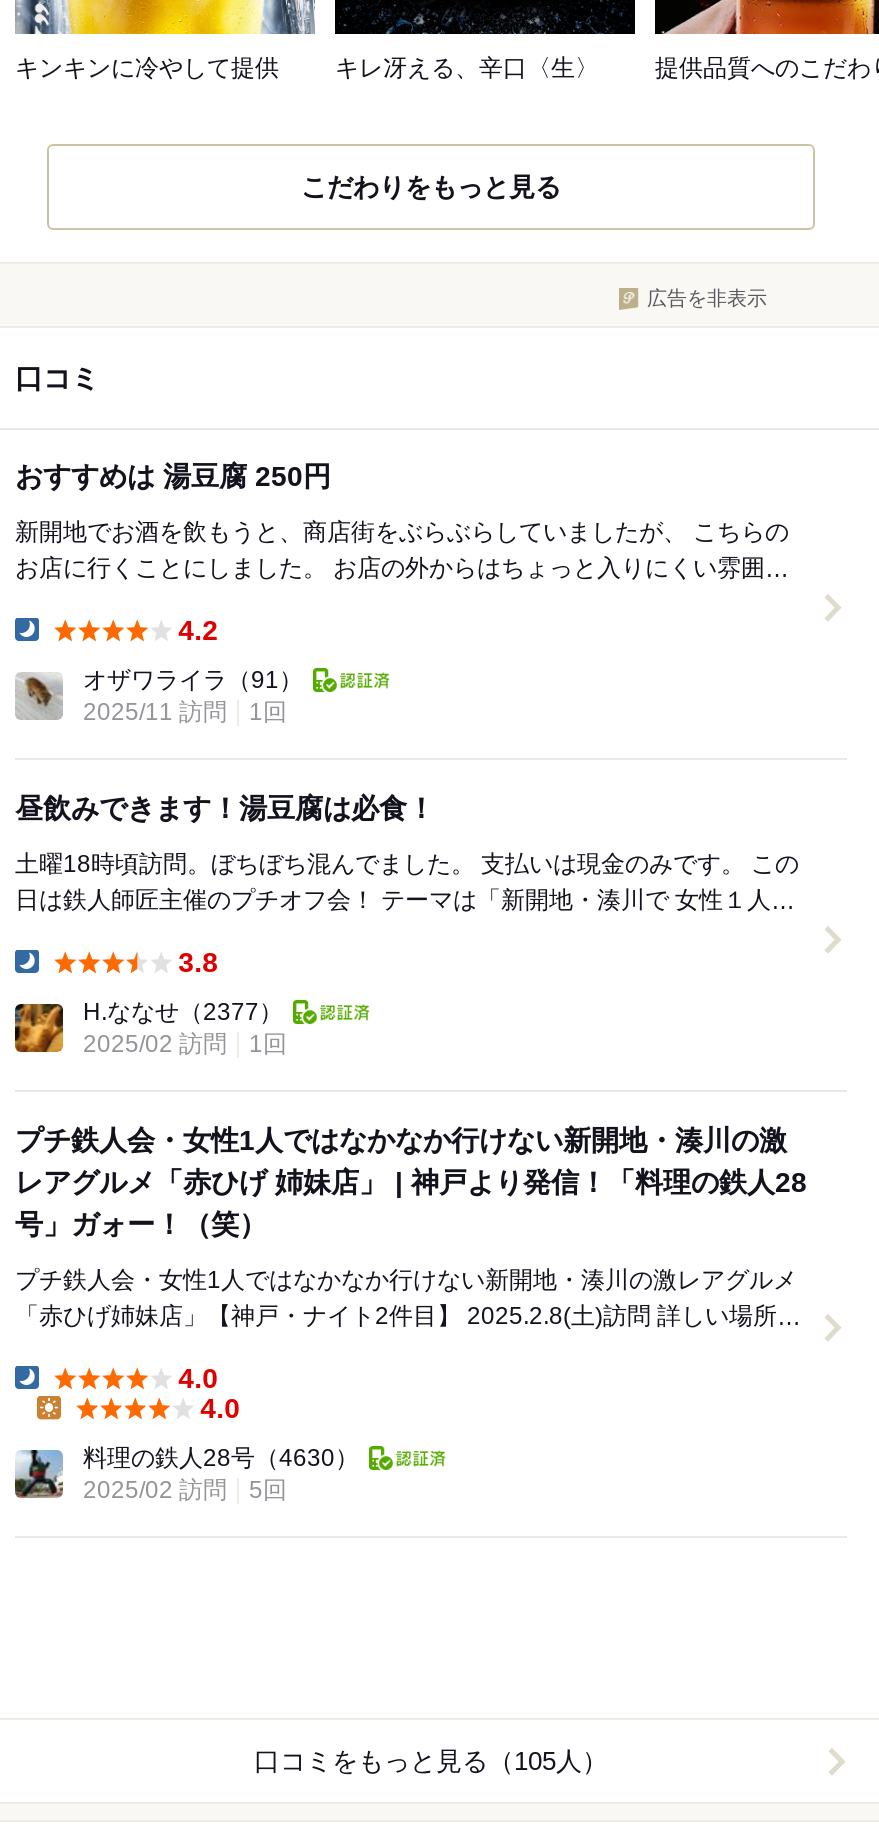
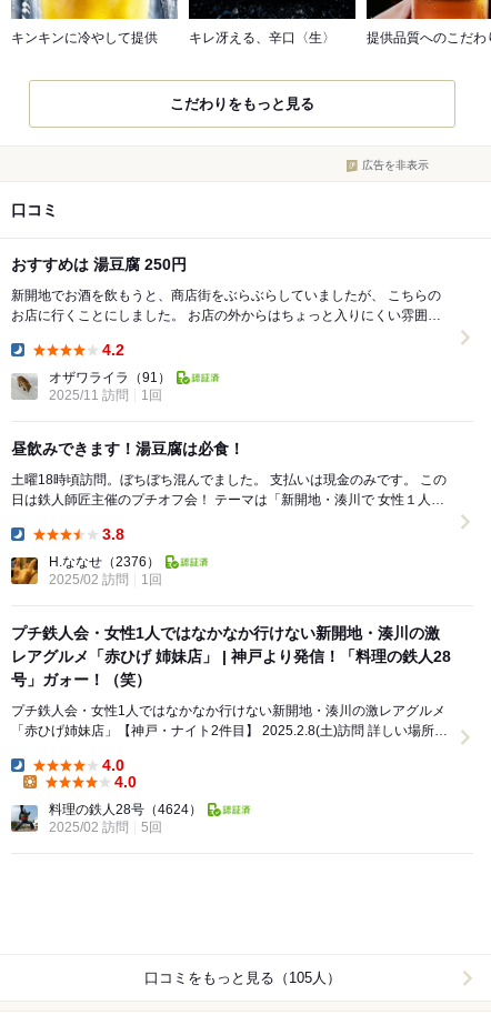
- H.ななせ（2377）
+ H.ななせ（2376）

- 料理の鉄人28号（4630）
+ 料理の鉄人28号（4624）
